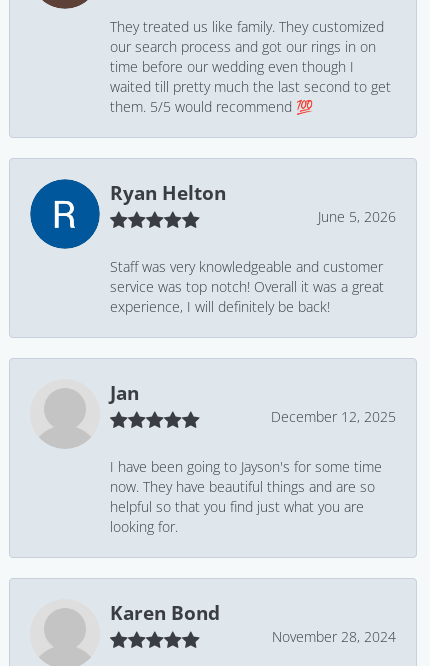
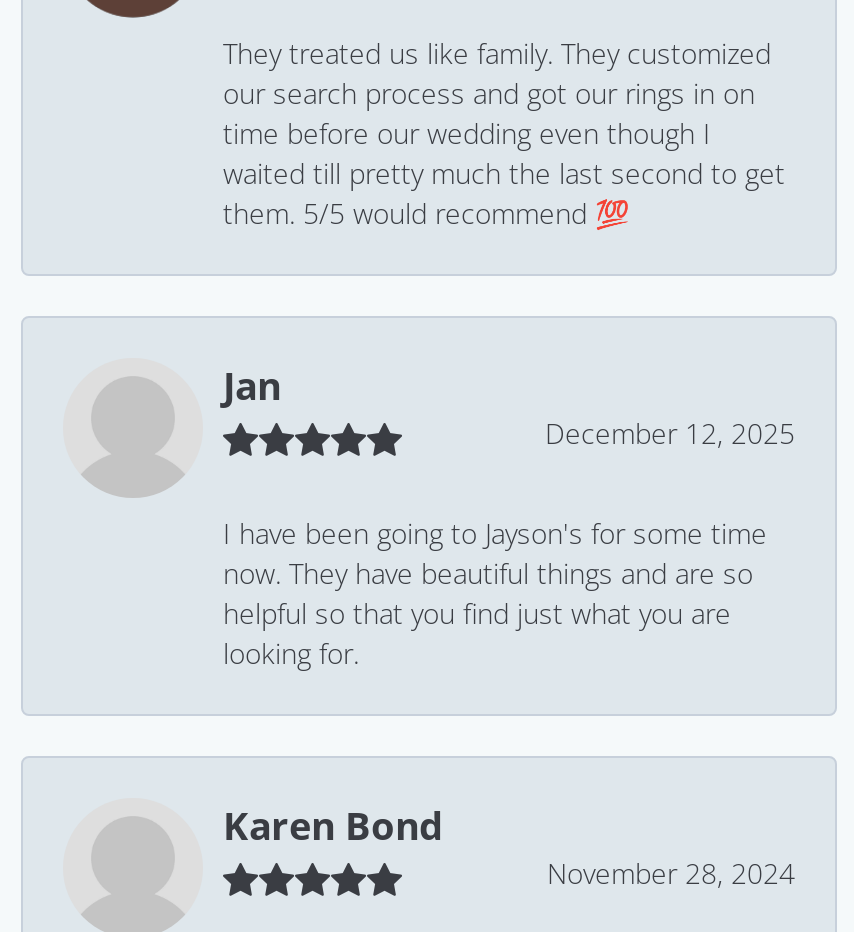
- [image]
- Ryan Helton
- June 5, 2026
- Staff was very knowledgeable and customer
- service was top notch! Overall it was a great
- experience, I will definitely be back!
